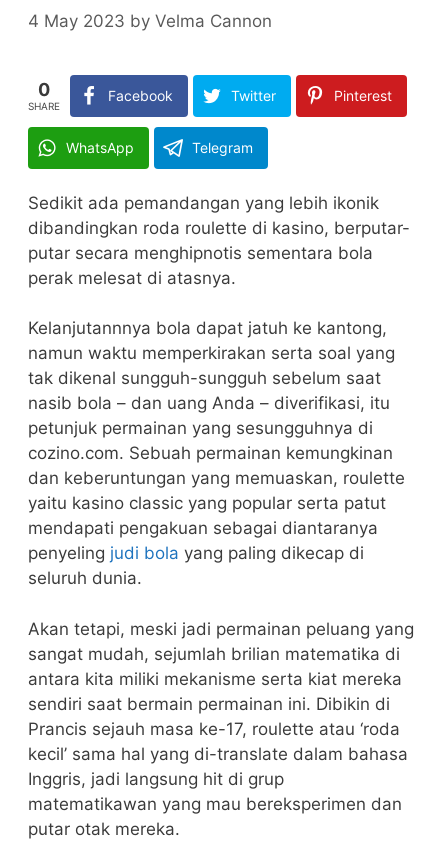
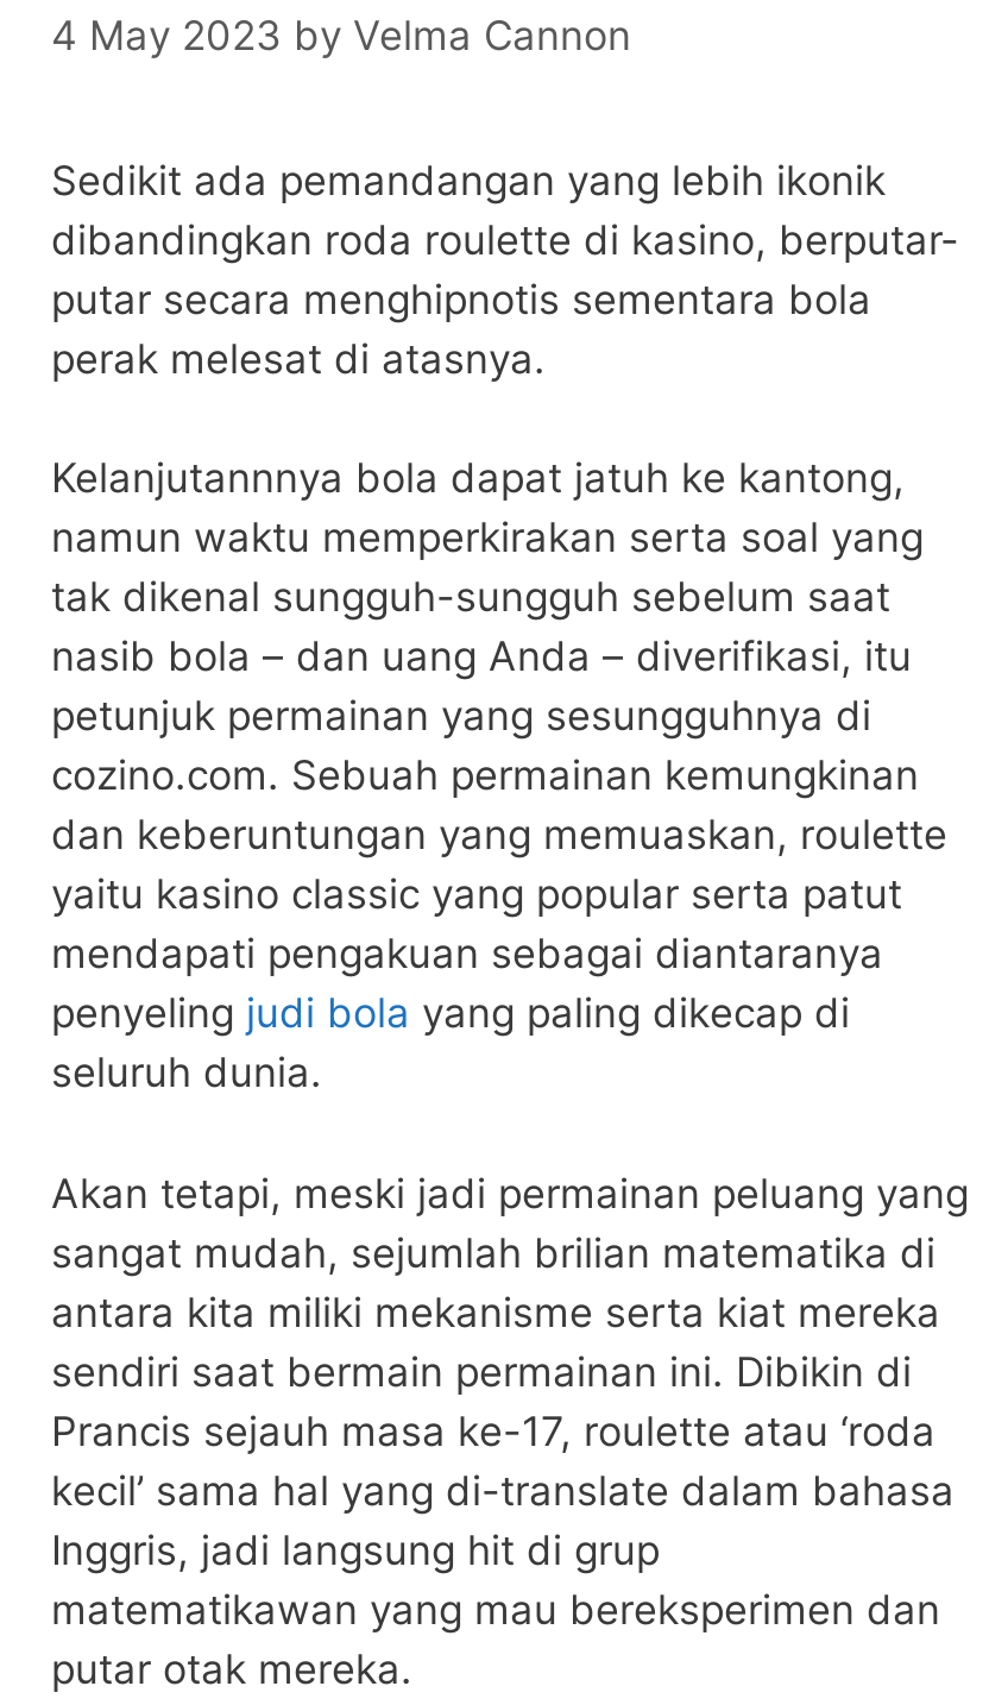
- 0
- SHARE

- Facebook
- Twitter
- Pinterest
- WhatsApp
- Telegram
